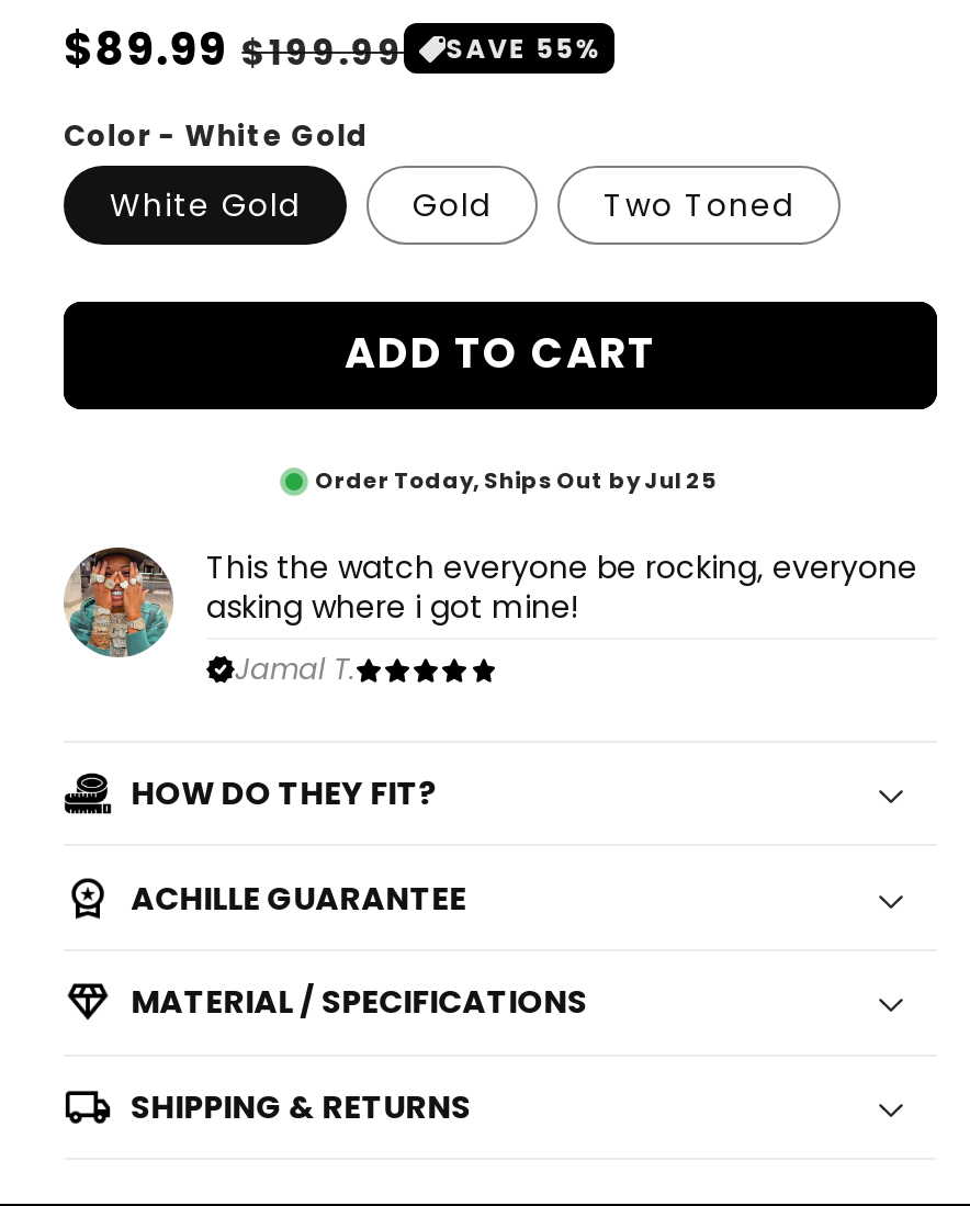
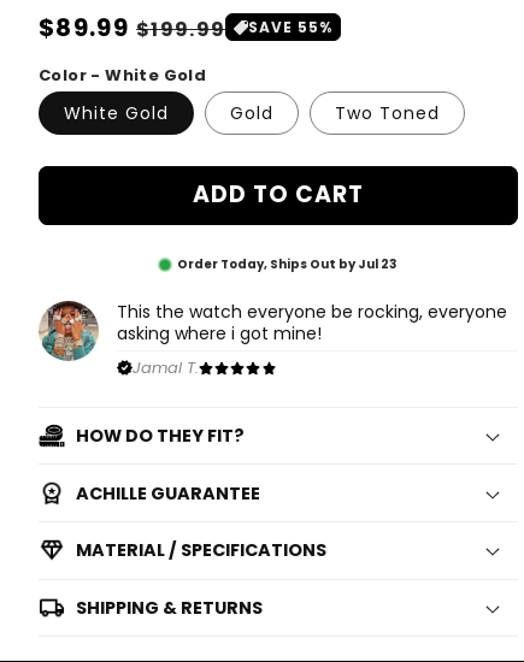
- Order Today, Ships Out by Jul 25
+ Order Today, Ships Out by Jul 23
